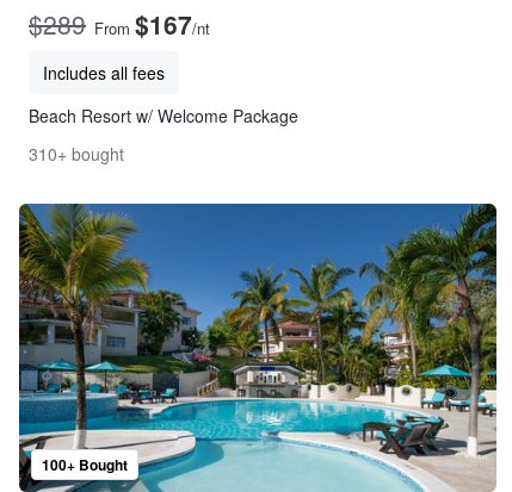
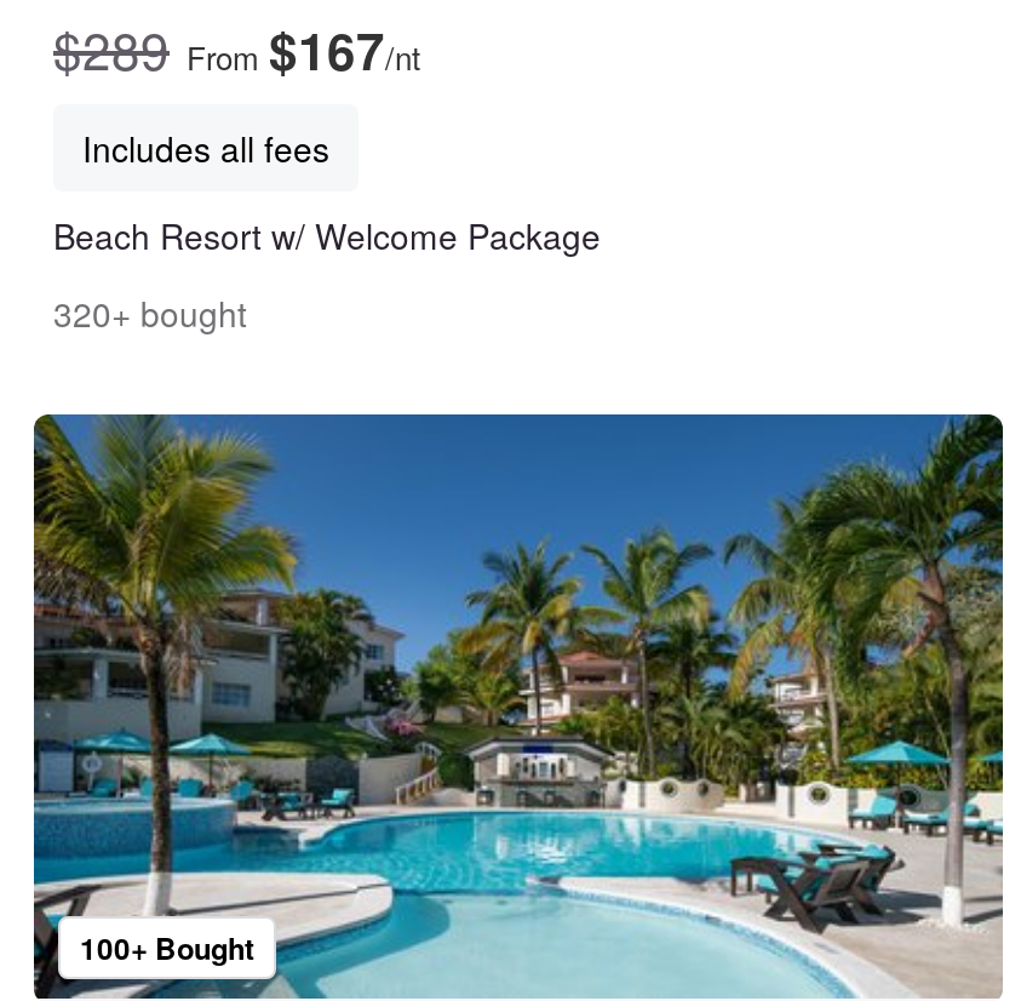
- 310+ bought
+ 320+ bought
